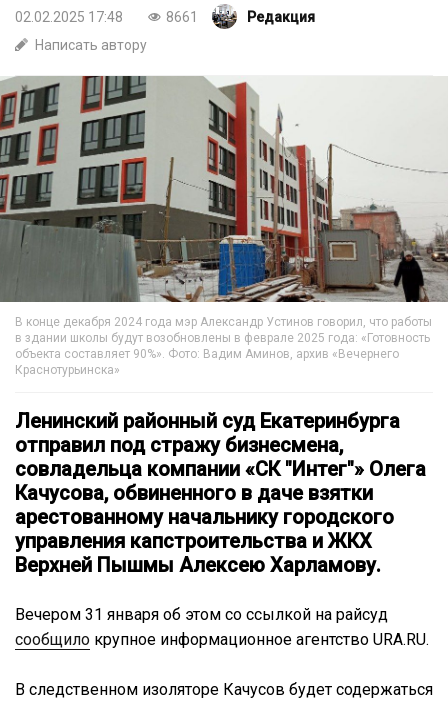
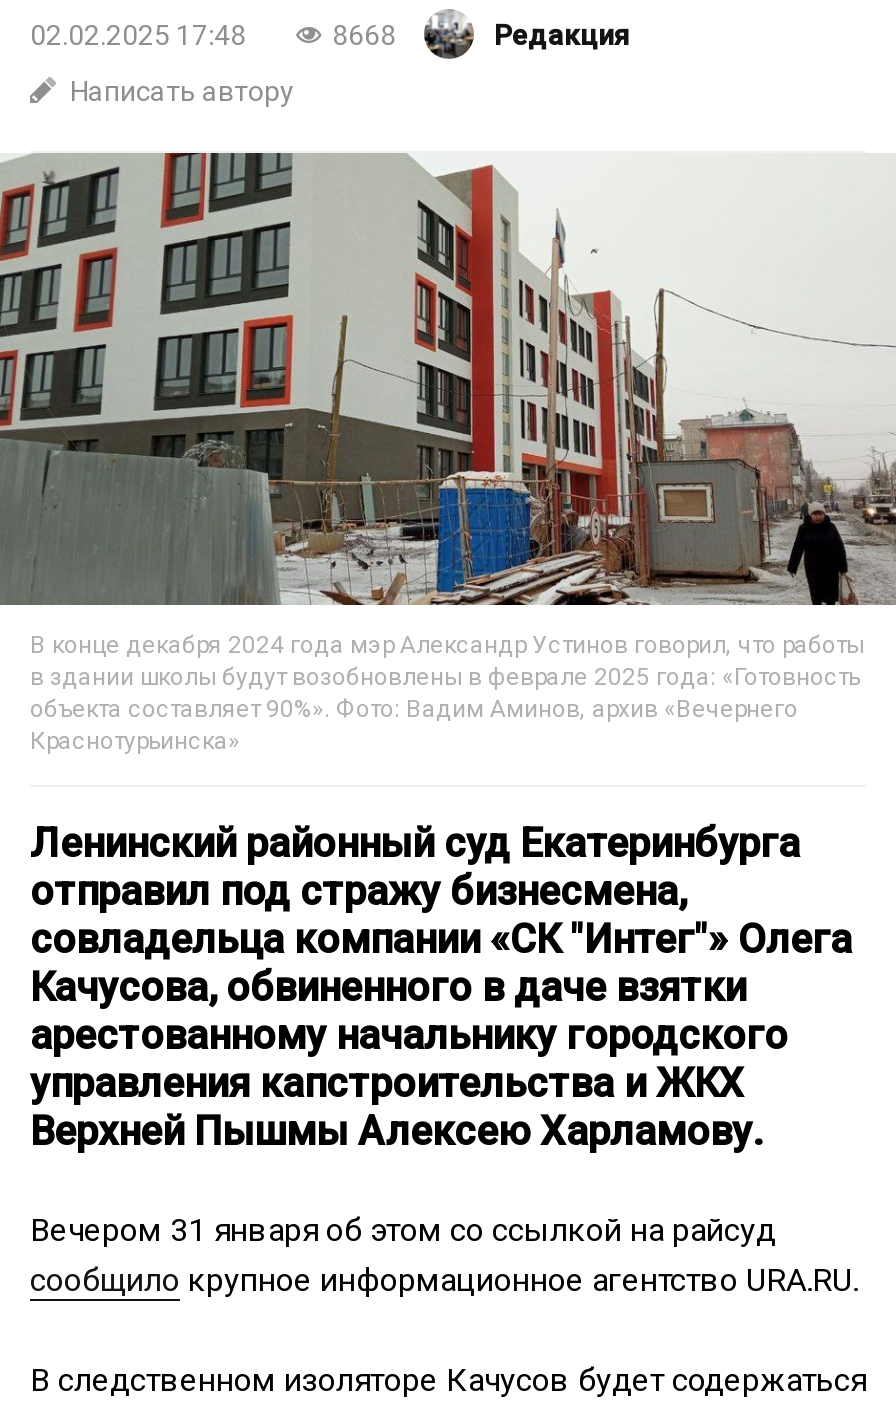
- 8661
+ 8668
